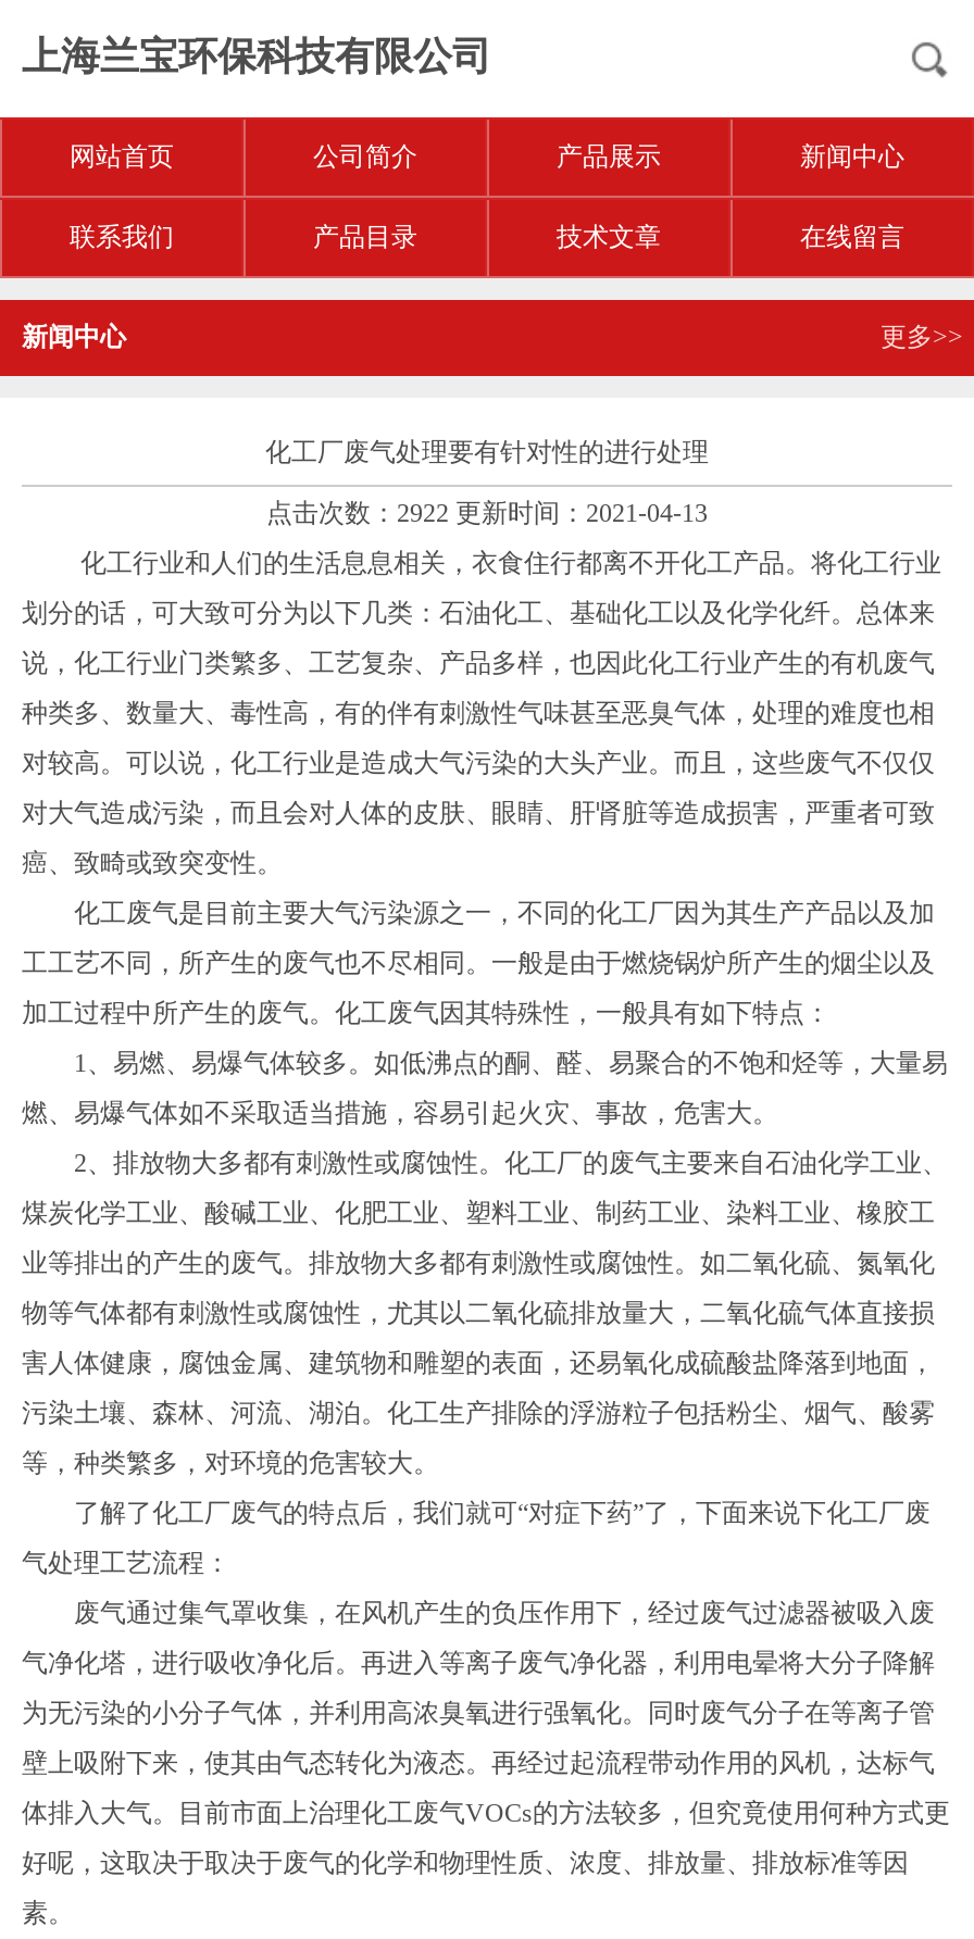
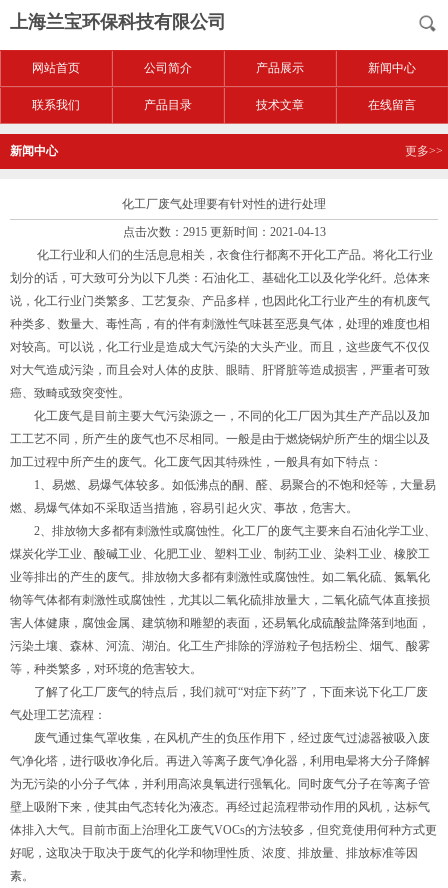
- 点击次数：2922 更新时间：2021-04-13
+ 点击次数：2915 更新时间：2021-04-13
